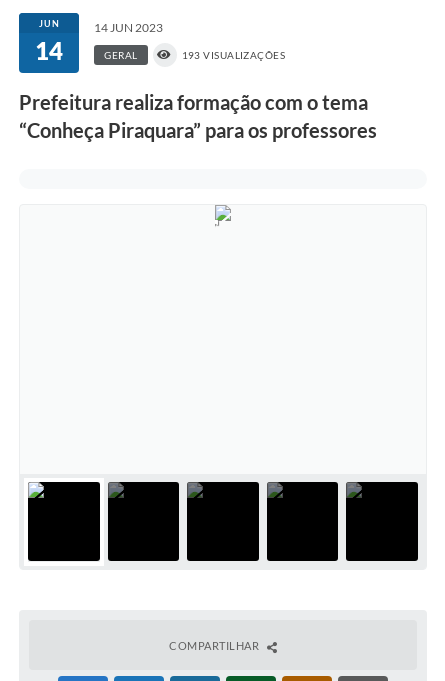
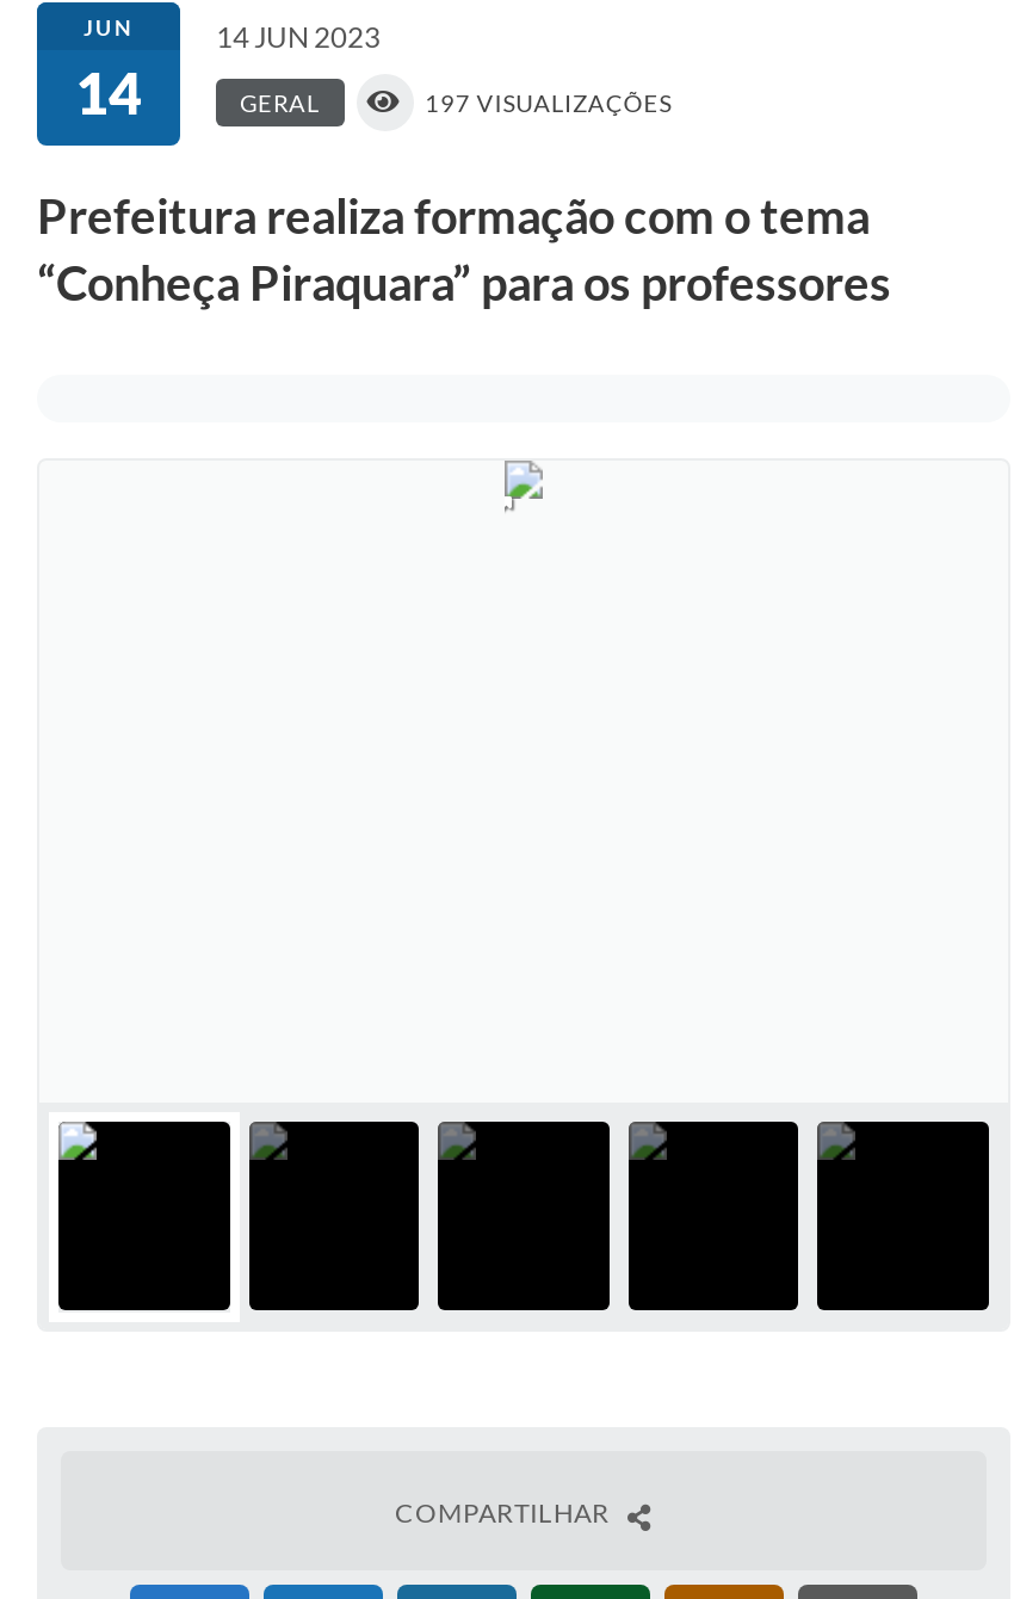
- 193 VISUALIZAÇÕES
+ 197 VISUALIZAÇÕES
